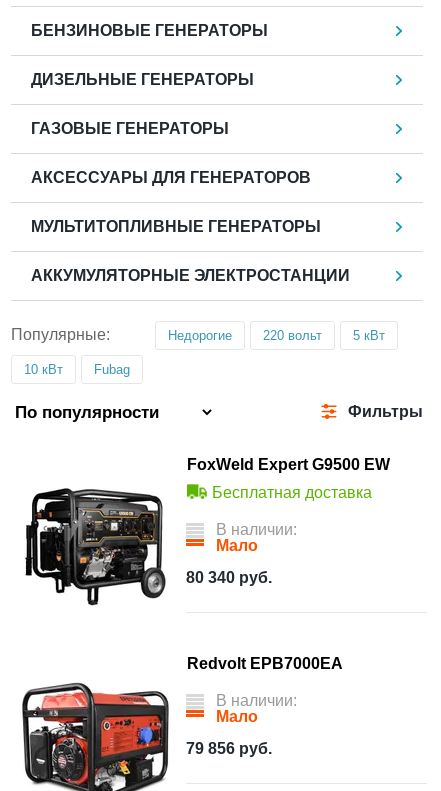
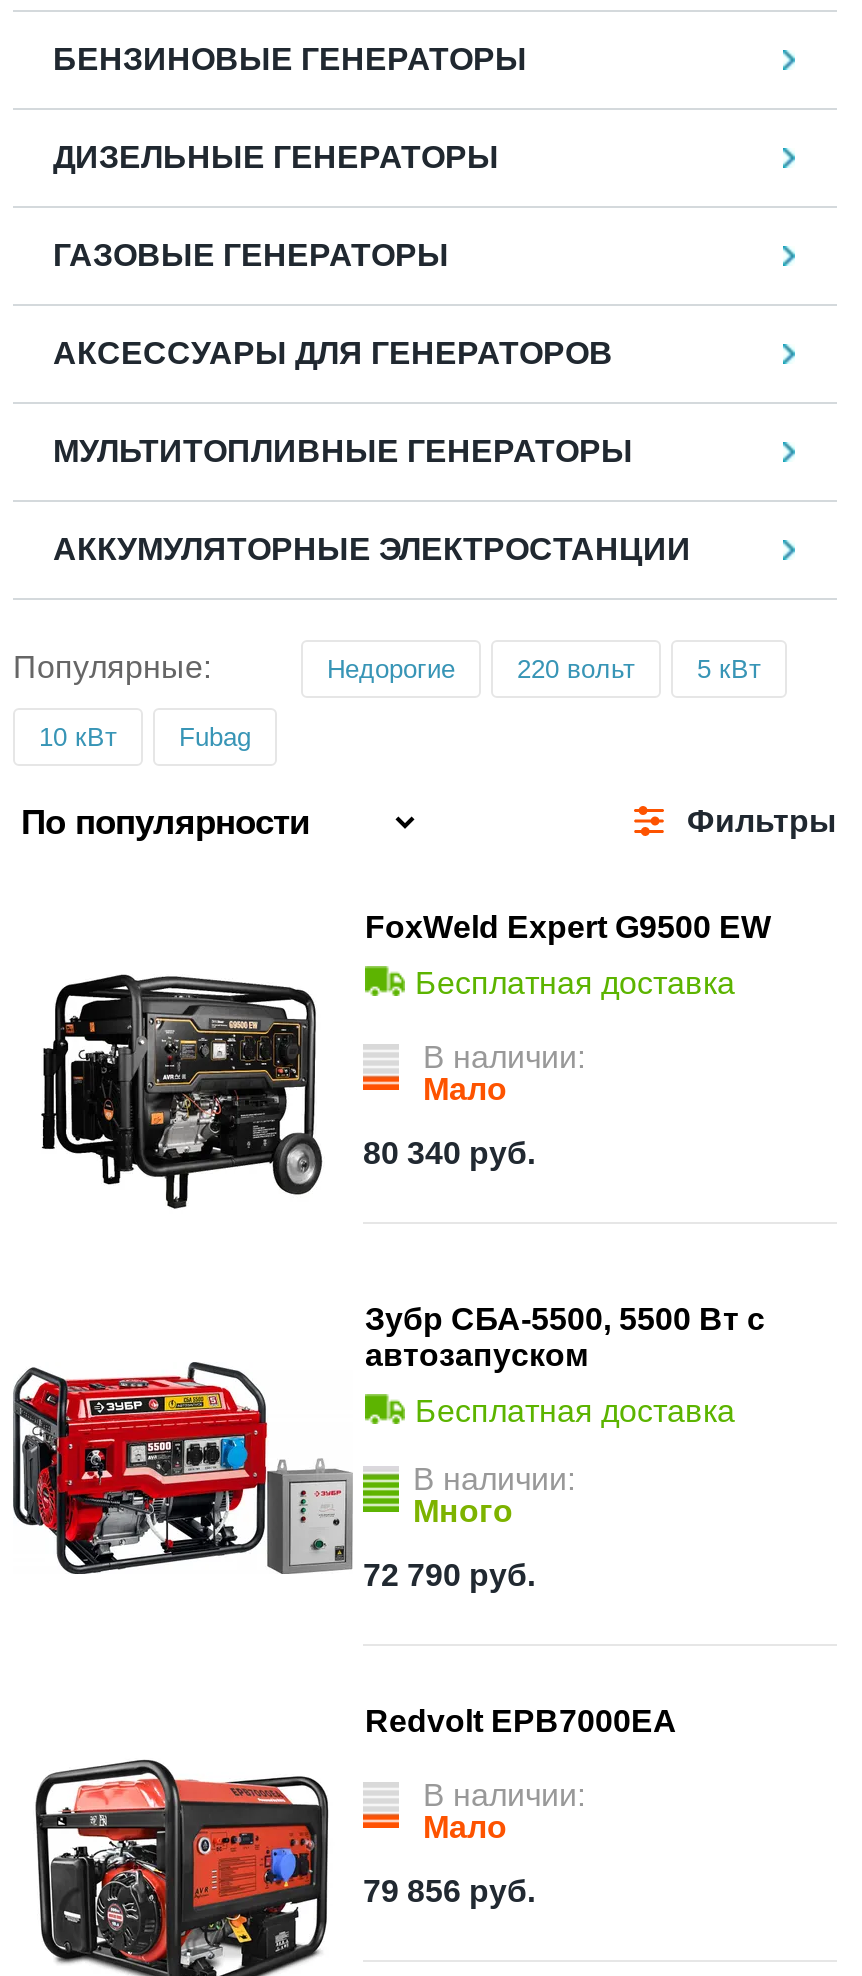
+ [image]
+ Зубр СБА-5500, 5500 Вт с
+ автозапуском
+ Бесплатная доставка
+ В наличии:
+ Много
+ 72 790 руб.
